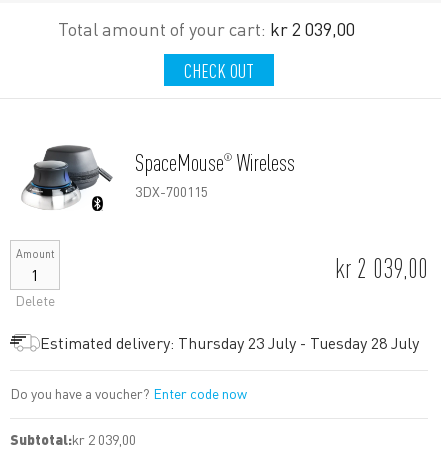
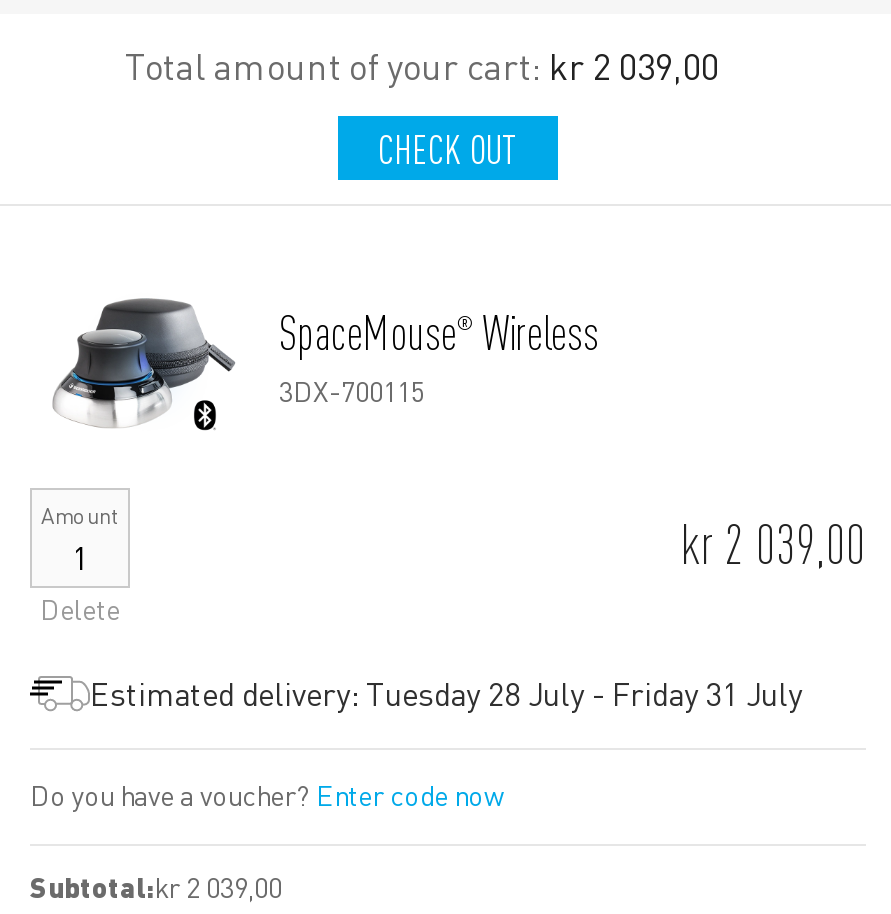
- Estimated delivery: Thursday 23 July - Tuesday 28 July
+ Estimated delivery: Tuesday 28 July - Friday 31 July
